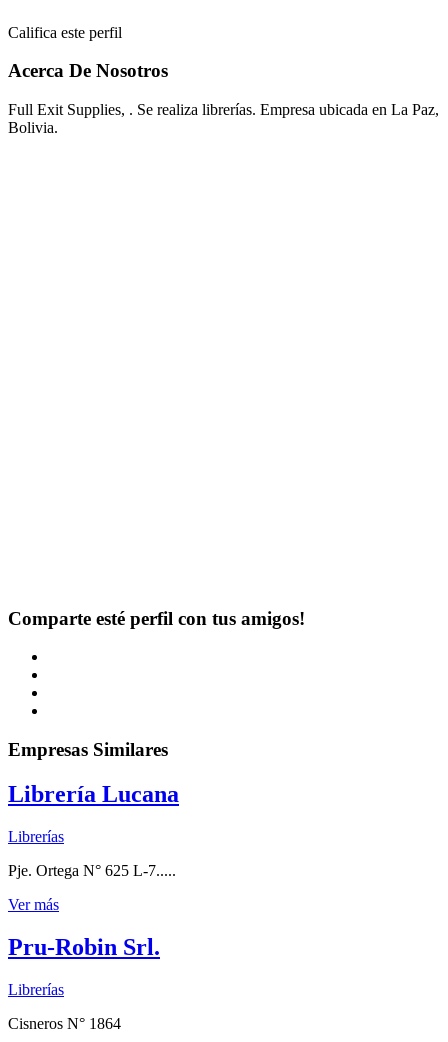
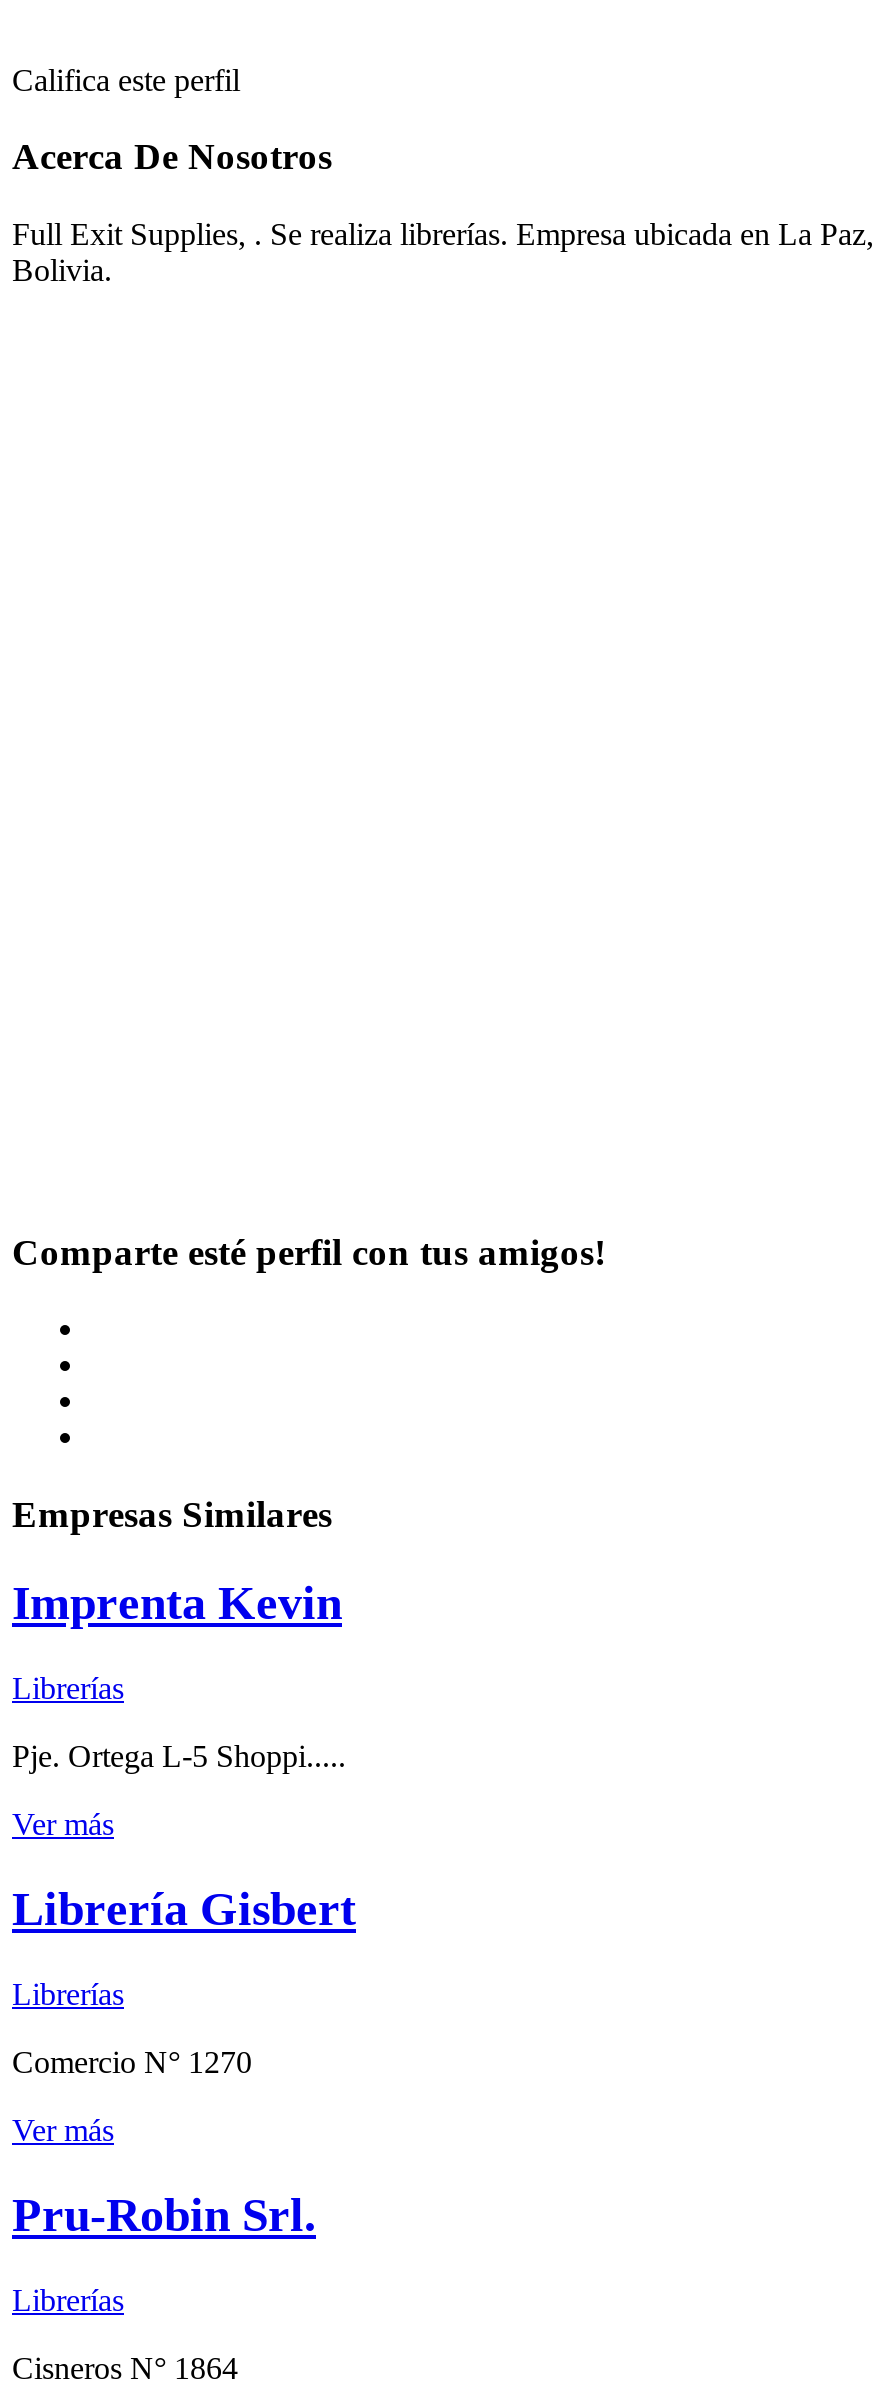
- Librería Lucana
+ Imprenta Kevin

- Pje. Ortega N° 625 L-7.....
+ Pje. Ortega L-5 Shoppi.....
+ Ver más
+ Librería Gisbert
+ Librerías
+ Comercio N° 1270
